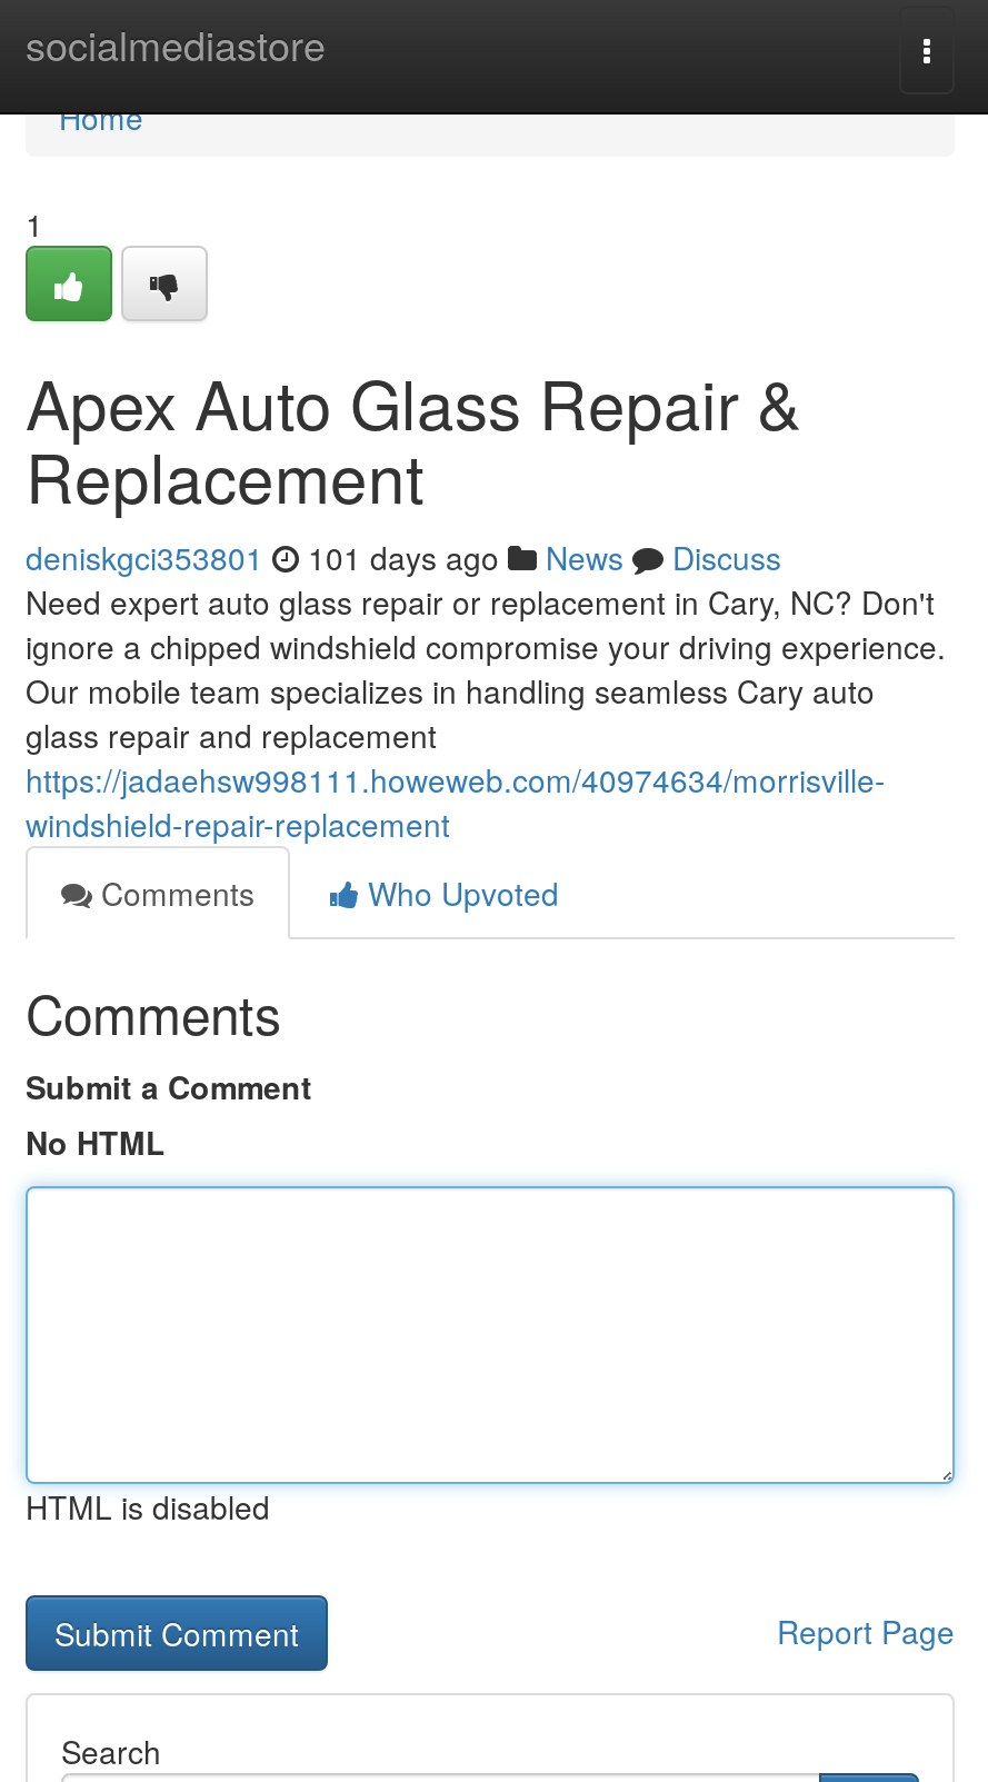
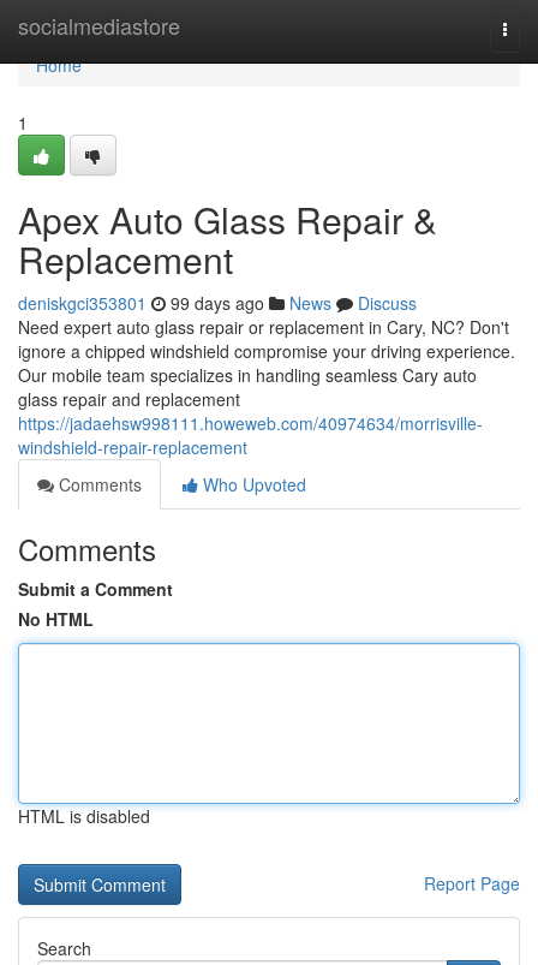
- deniskgci353801 101 days ago News Discuss
+ deniskgci353801 99 days ago News Discuss
